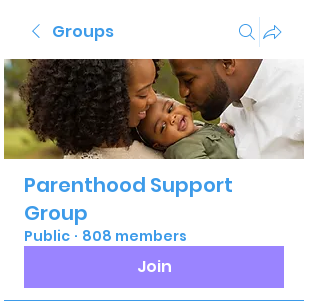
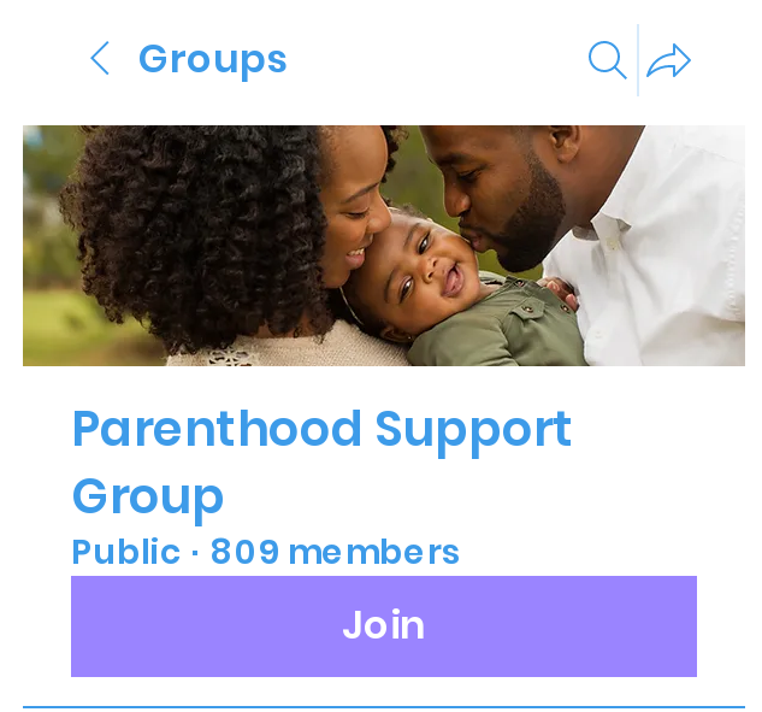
- Public · 808 members
+ Public · 809 members
